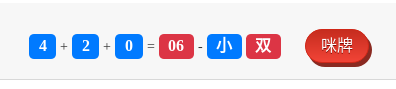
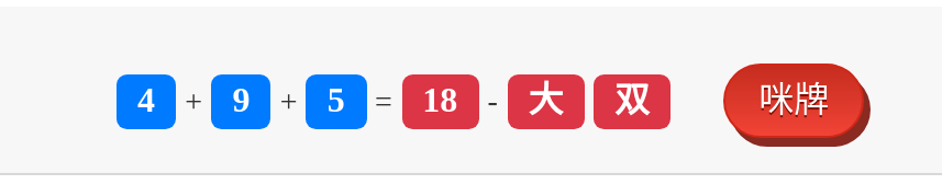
- 2
+ 9

- 0
+ 5

- 06
+ 18

- 小
+ 大
